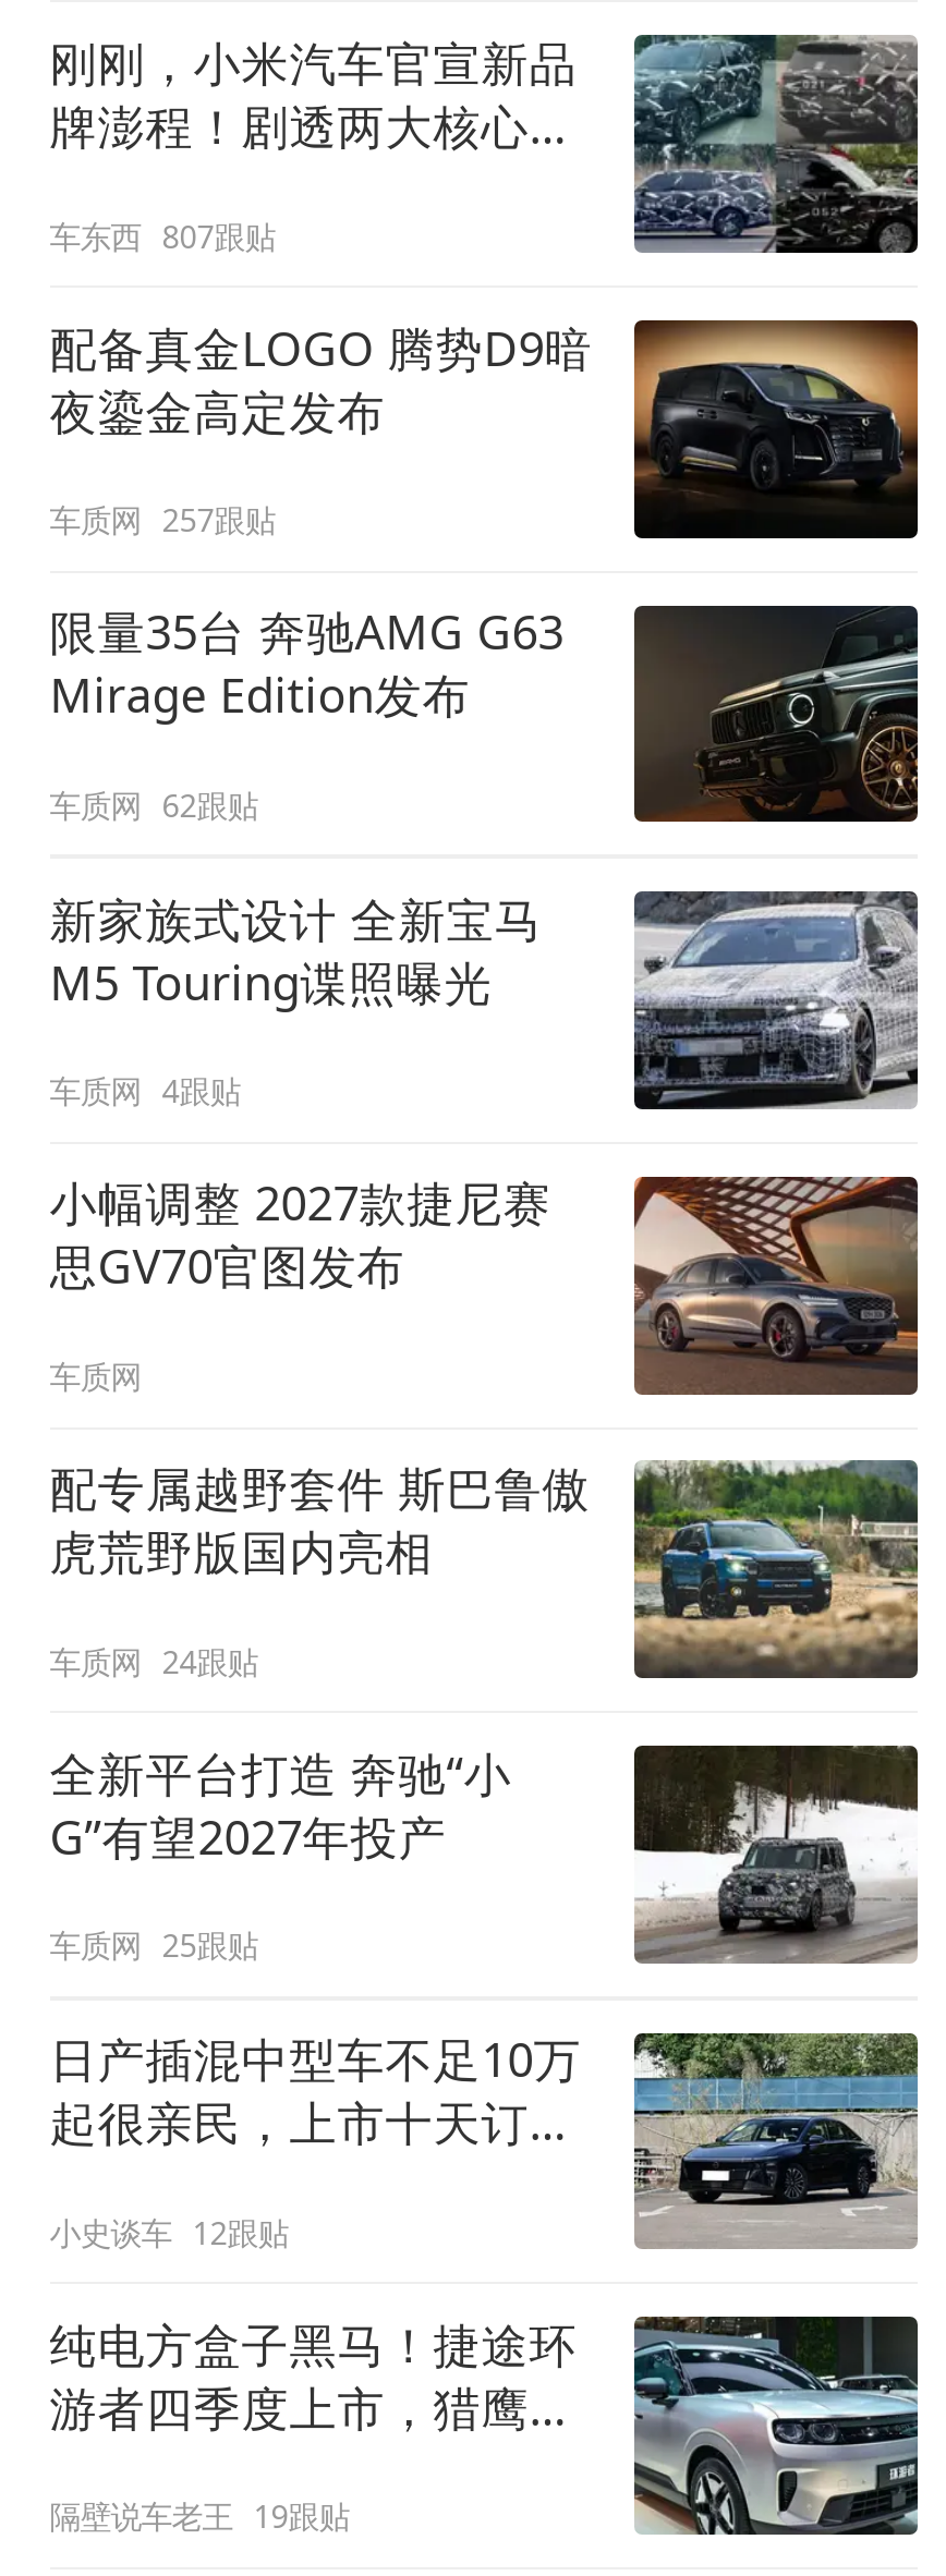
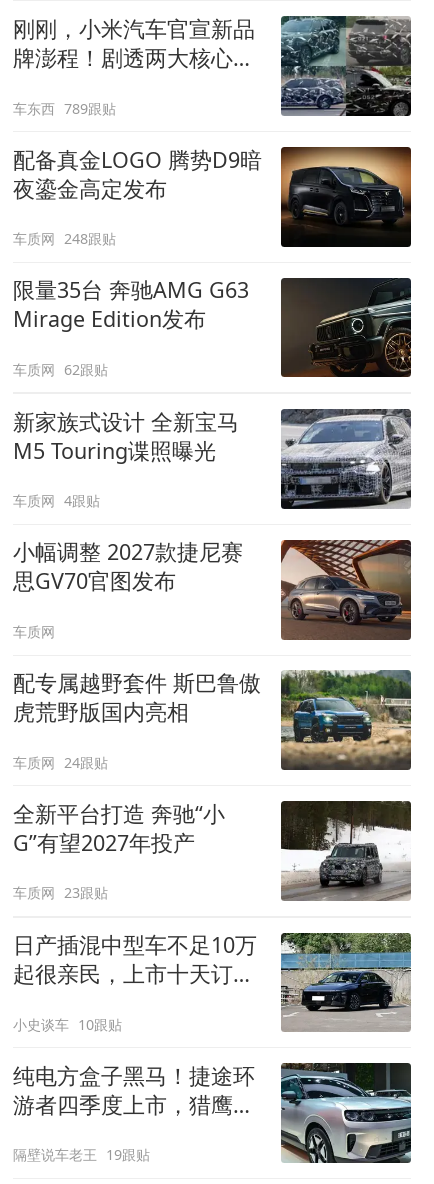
- 车东西 807跟贴
+ 车东西 789跟贴

- 车质网 257跟贴
+ 车质网 248跟贴

- 车质网 25跟贴
+ 车质网 23跟贴

- 小史谈车 12跟贴
+ 小史谈车 10跟贴
